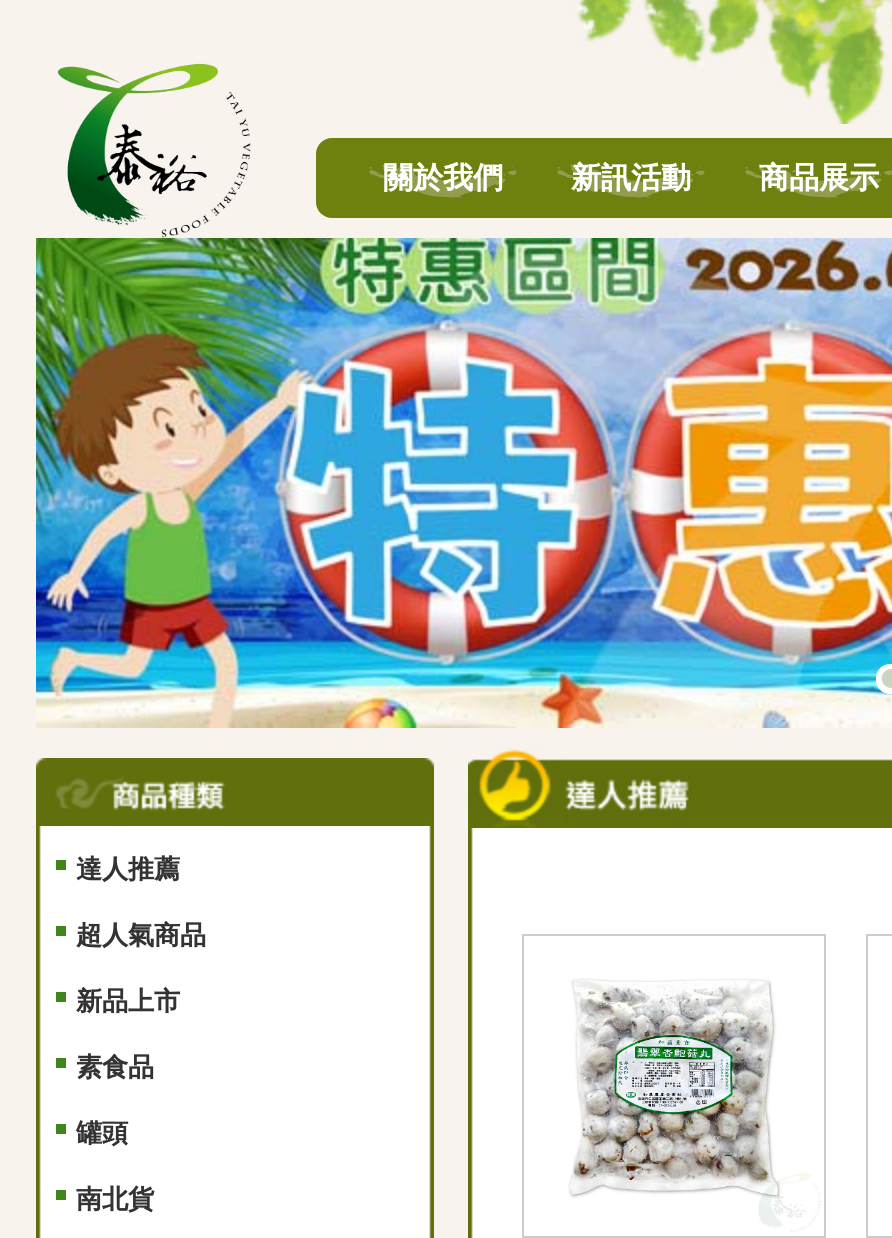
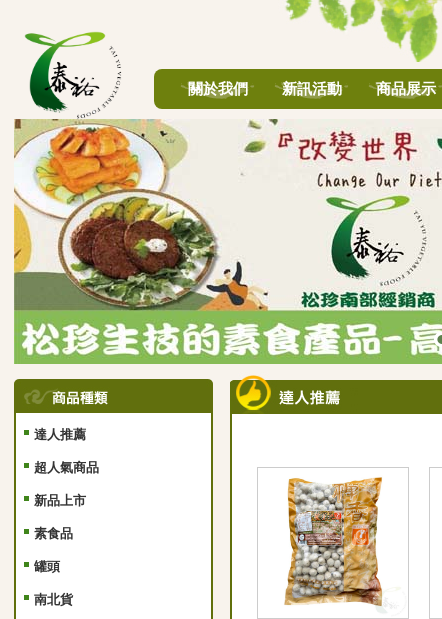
- [image]
+ [image]

- [image]
+ [image]
